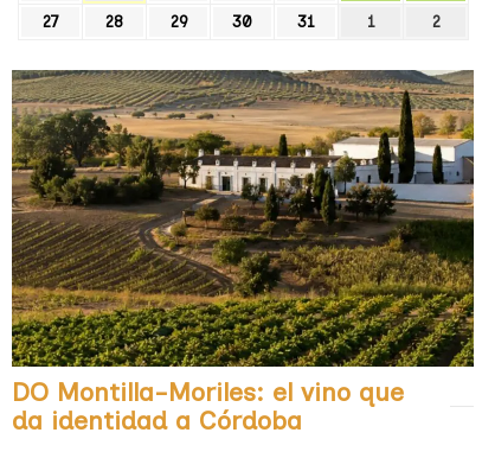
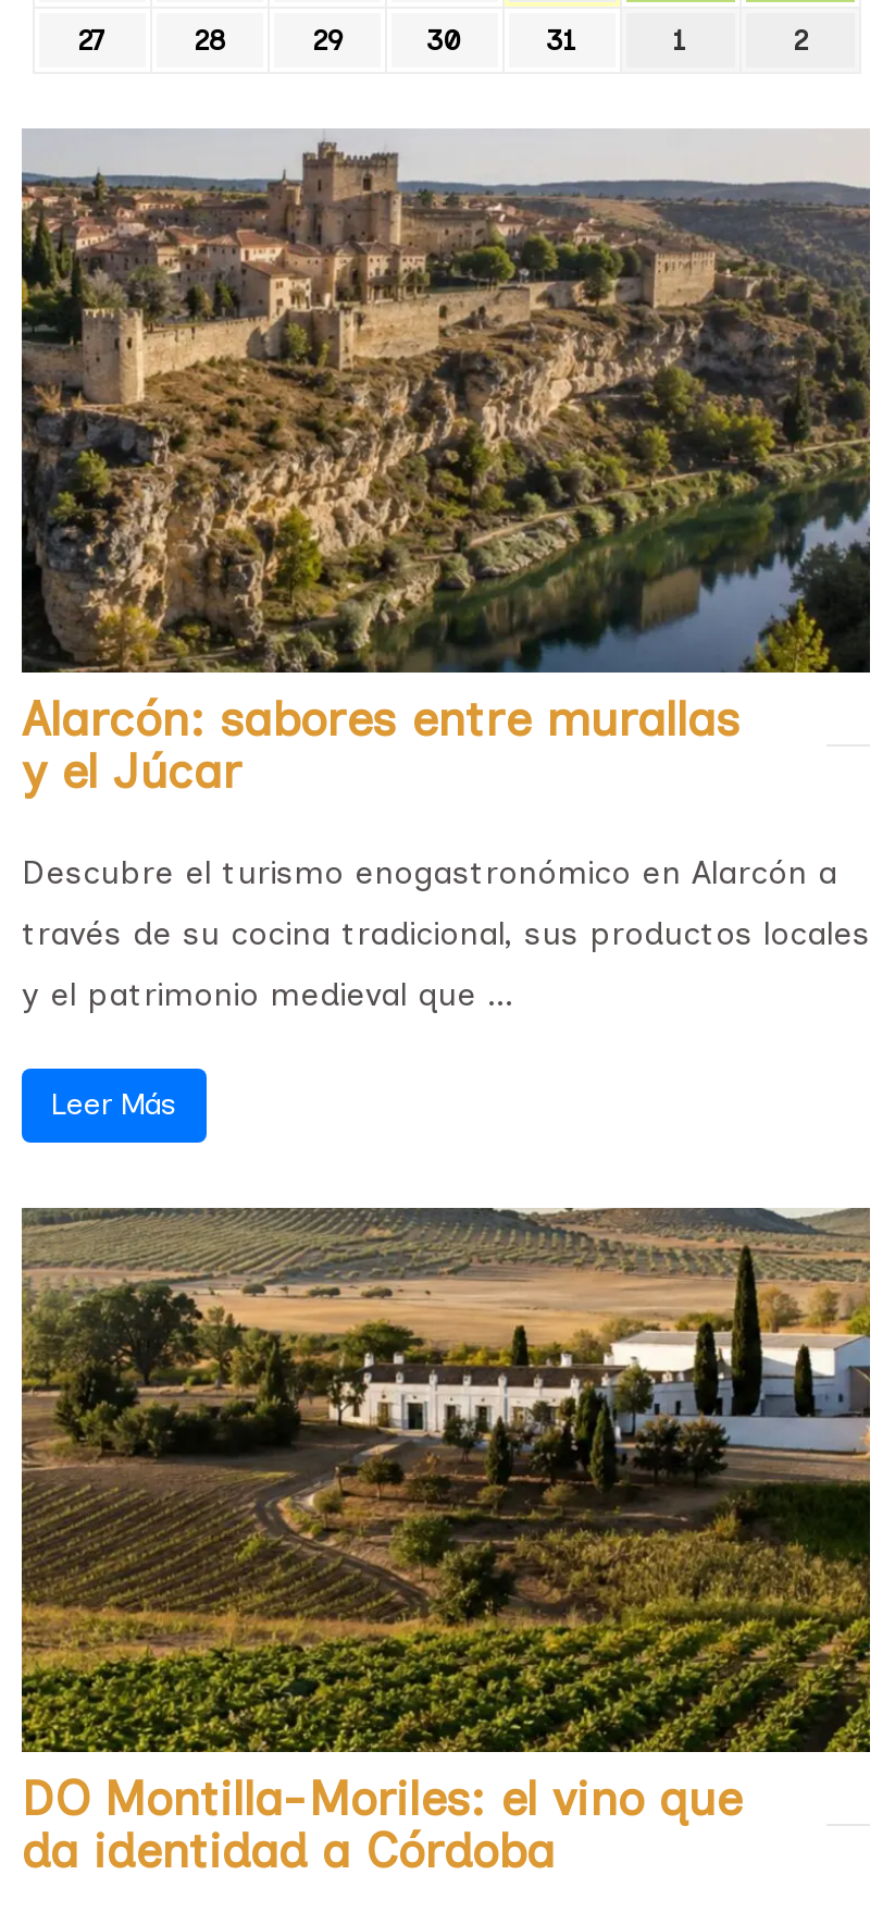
+ [image]
+ Alarcón: sabores entre murallas
+ y el Júcar
+ Descubre el turismo enogastronómico en Alarcón a
+ través de su cocina tradicional, sus productos locales
+ y el patrimonio medieval que ...
+ Leer Más
